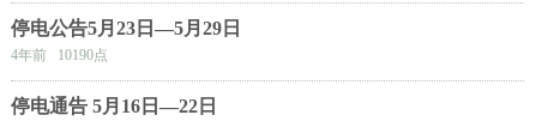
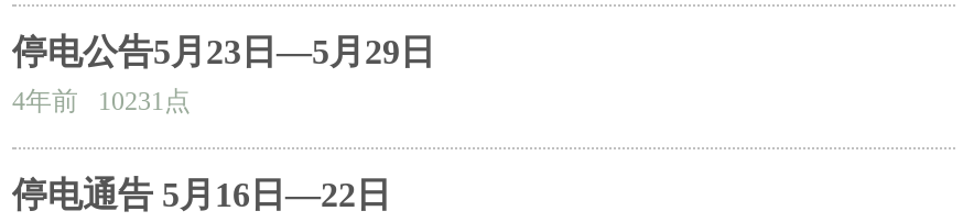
- 4年前 10190点
+ 4年前 10231点
